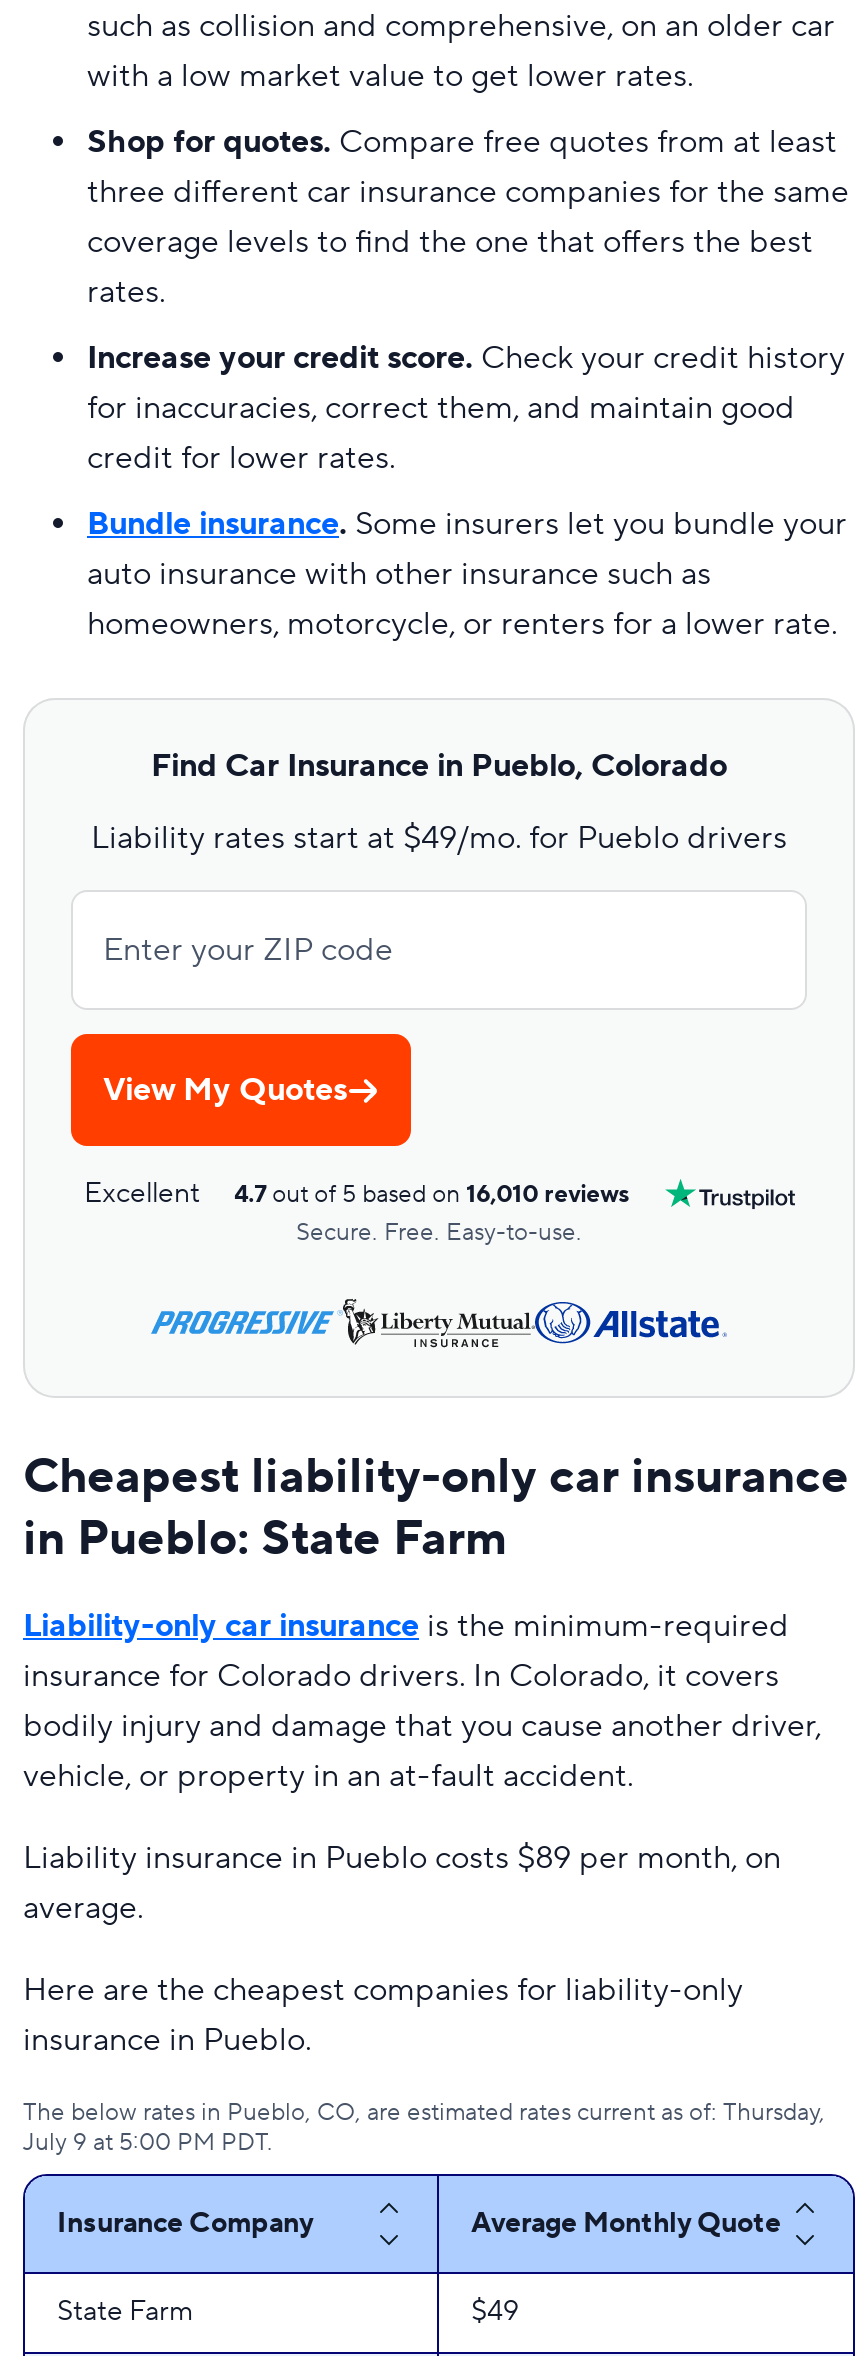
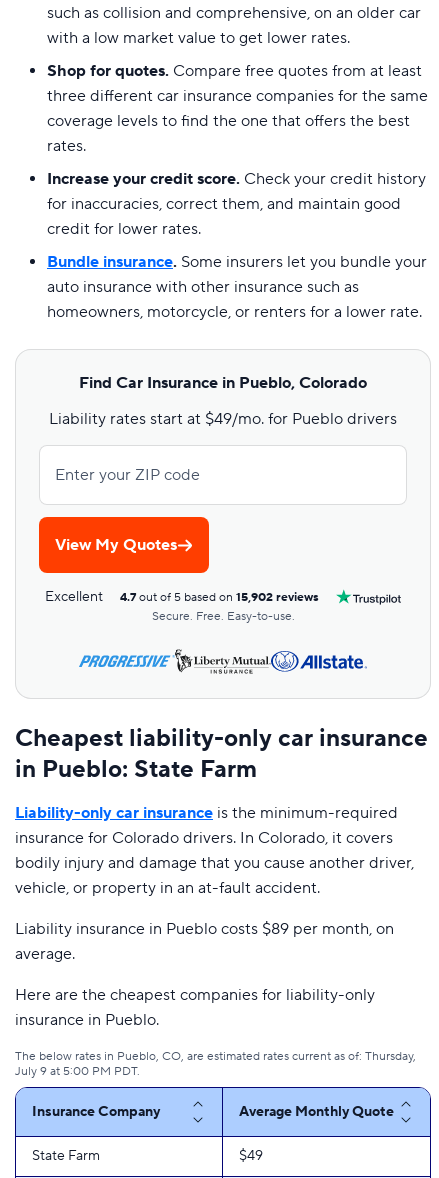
- 4.7 out of 5 based on 16,010 reviews
+ 4.7 out of 5 based on 15,902 reviews
